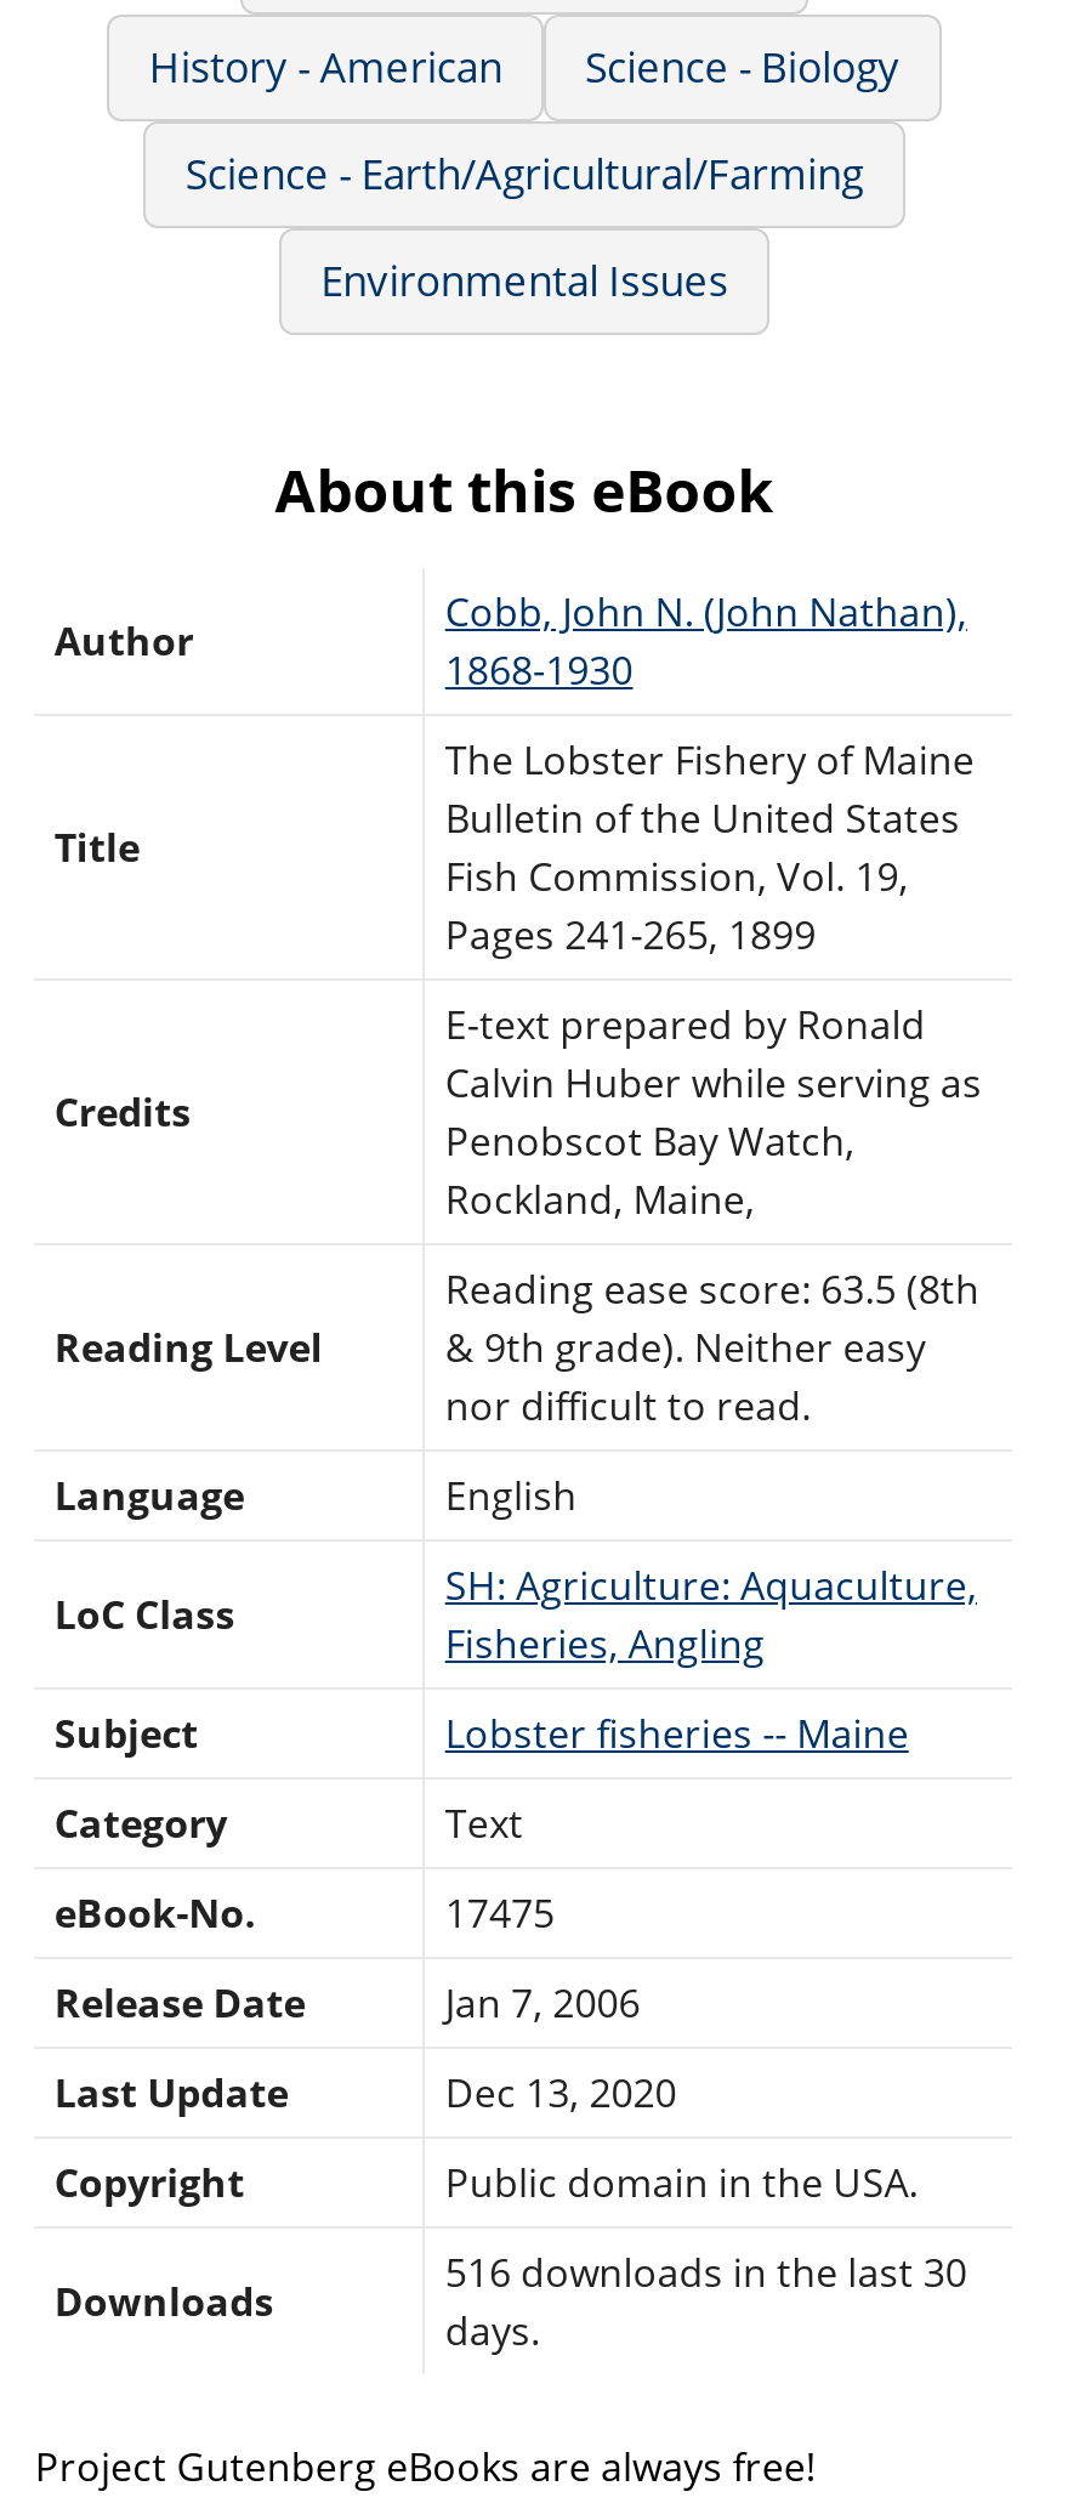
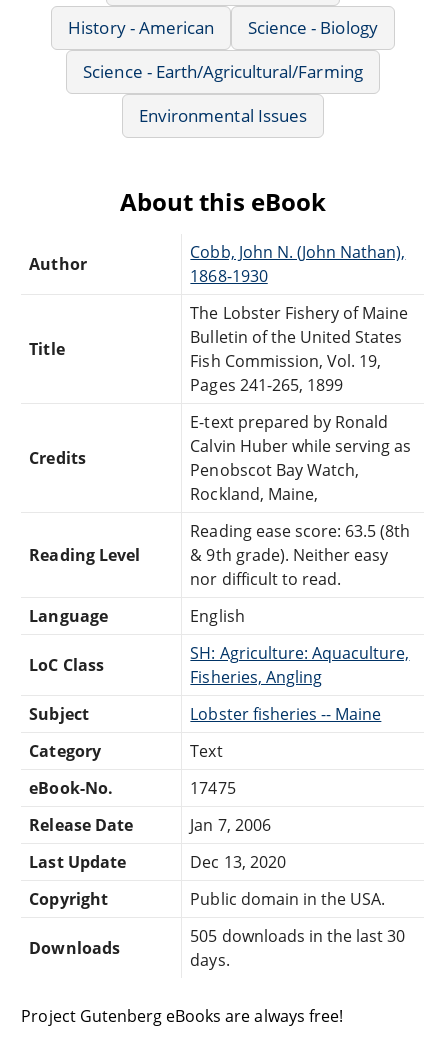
- 516 downloads in the last 30
+ 505 downloads in the last 30
